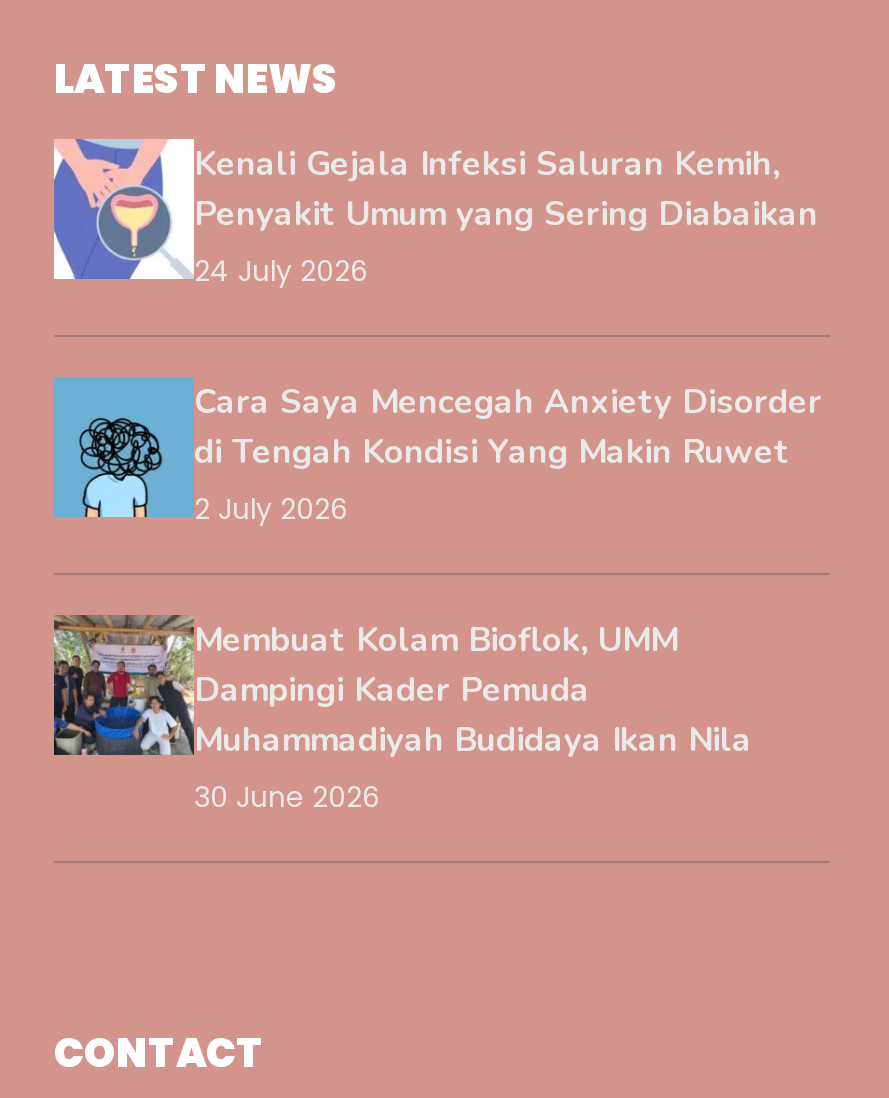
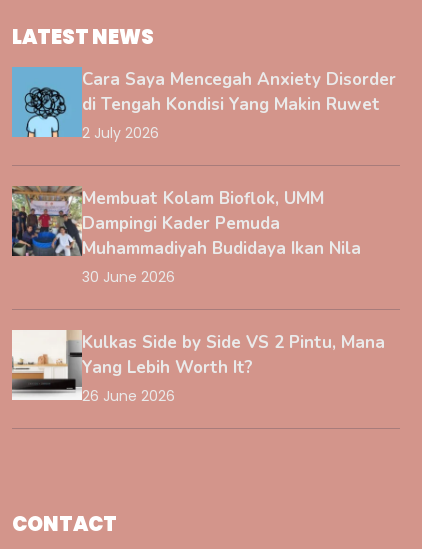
- [image]
- Kenali Gejala Infeksi Saluran Kemih,
- Penyakit Umum yang Sering Diabaikan
- 24 July 2026

moved up: [image] | Cara Saya Mencegah Anxiety Disorder | di Tengah Kondisi Yang Makin Ruwet | 2 July 2026 | Membuat Kolam Bioflok, UMM | Dampingi Kader Pemuda | Muhammadiyah Budidaya Ikan Nila | 30 June 2026

+ [image]
+ Kulkas Side by Side VS 2 Pintu, Mana
+ Yang Lebih Worth It?
+ 26 June 2026
